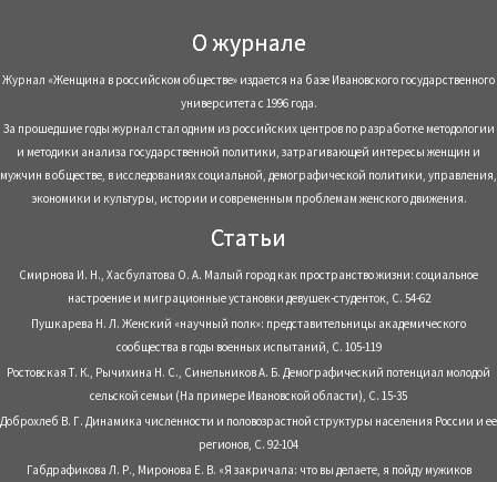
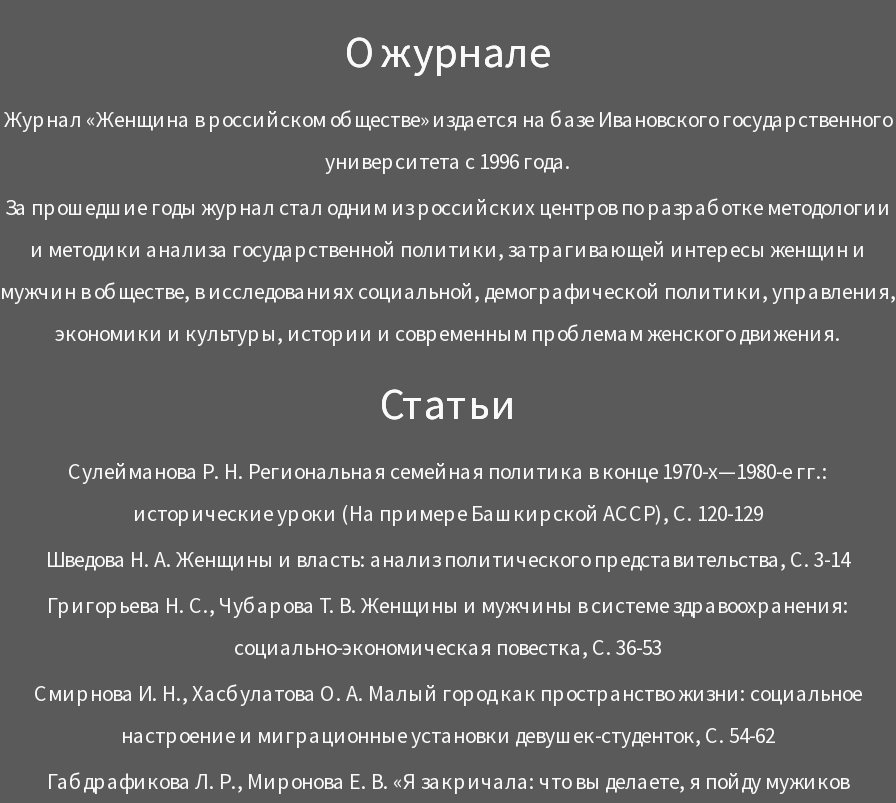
+ Сулейманова Р. Н. Региональная семейная политика в конце 1970-х—1980-е гг.:
+ исторические уроки (На примере Башкирской АССР), С. 120-129
+ Шведова Н. А. Женщины и власть: анализ политического представительства, С. 3-14
+ Григорьева Н. С., Чубарова Т. В. Женщины и мужчины в системе здравоохранения:
+ социально-экономическая повестка, С. 36-53

moved down: Смирнова И. Н., Хасбулатова О. А. Малый город как пространство жизни: социальное | настроение и миграционные установки девушек-студенток, С. 54-62

- Пушкарева Н. Л. Женский «научный полк»: представительницы академического
- сообщества в годы военных испытаний, С. 105-119
- Ростовская Т. К., Рычихина Н. С., Синельников А. Б. Демографический потенциал молодой
- сельской семьи (На примере Ивановской области), С. 15-35
- Доброхлеб В. Г. Динамика численности и половозрастной структуры населения России и ее
- регионов, С. 92-104
